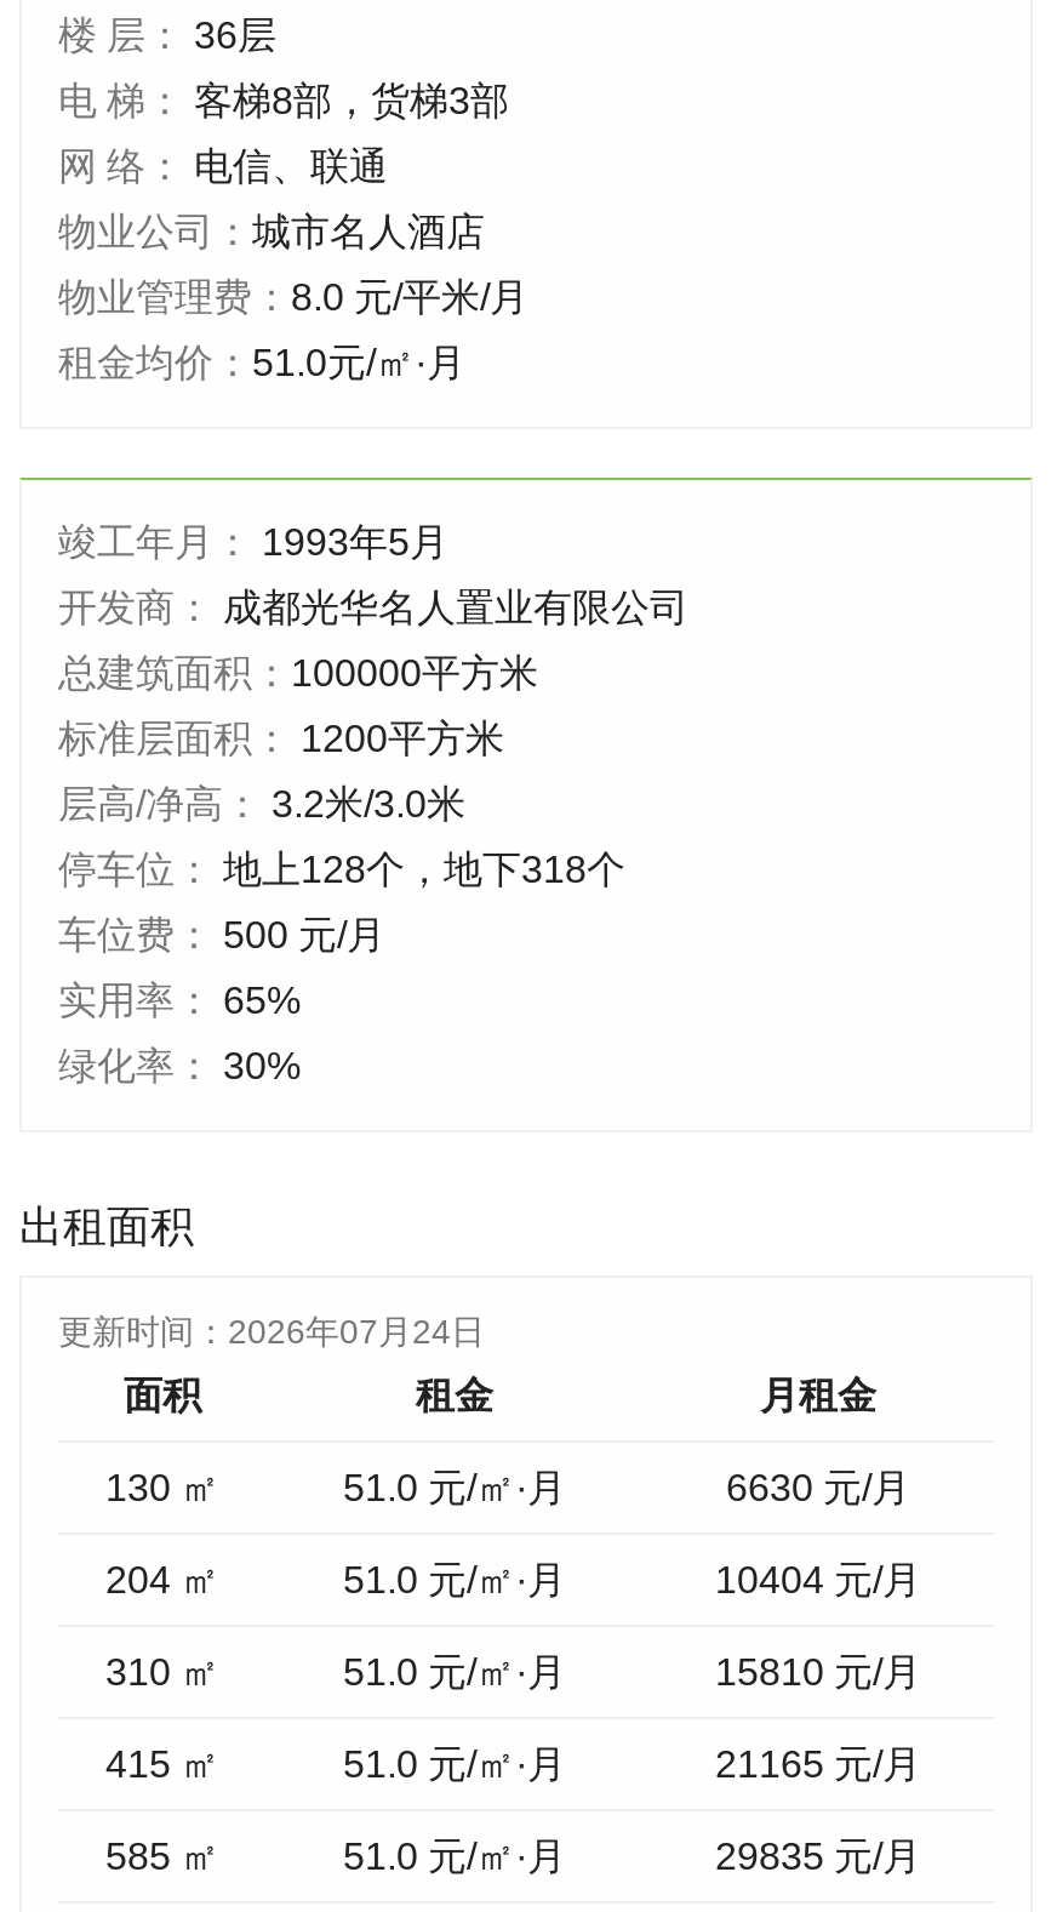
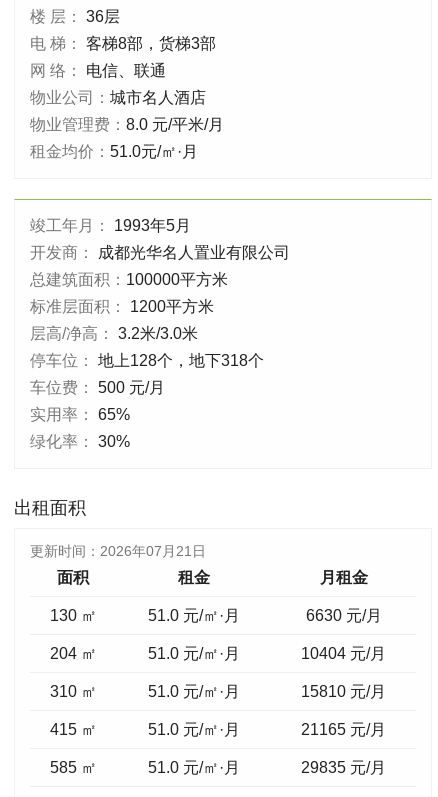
- 更新时间：2026年07月24日
+ 更新时间：2026年07月21日
